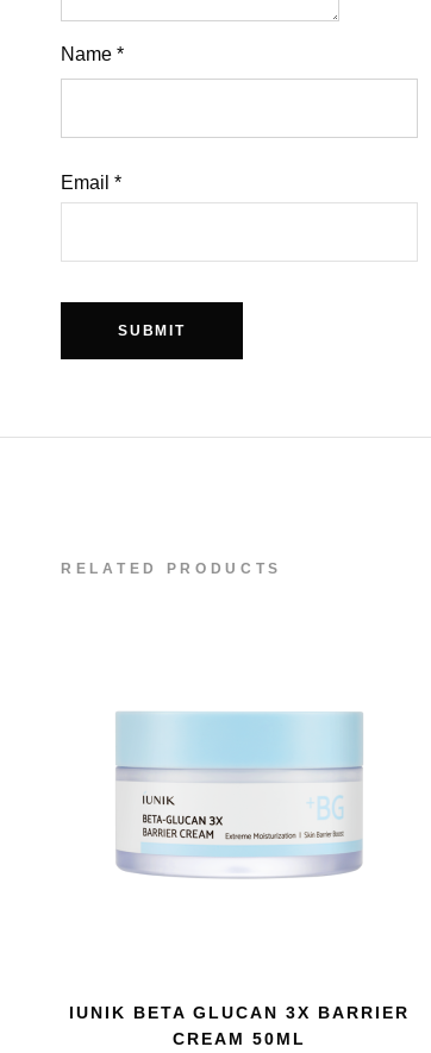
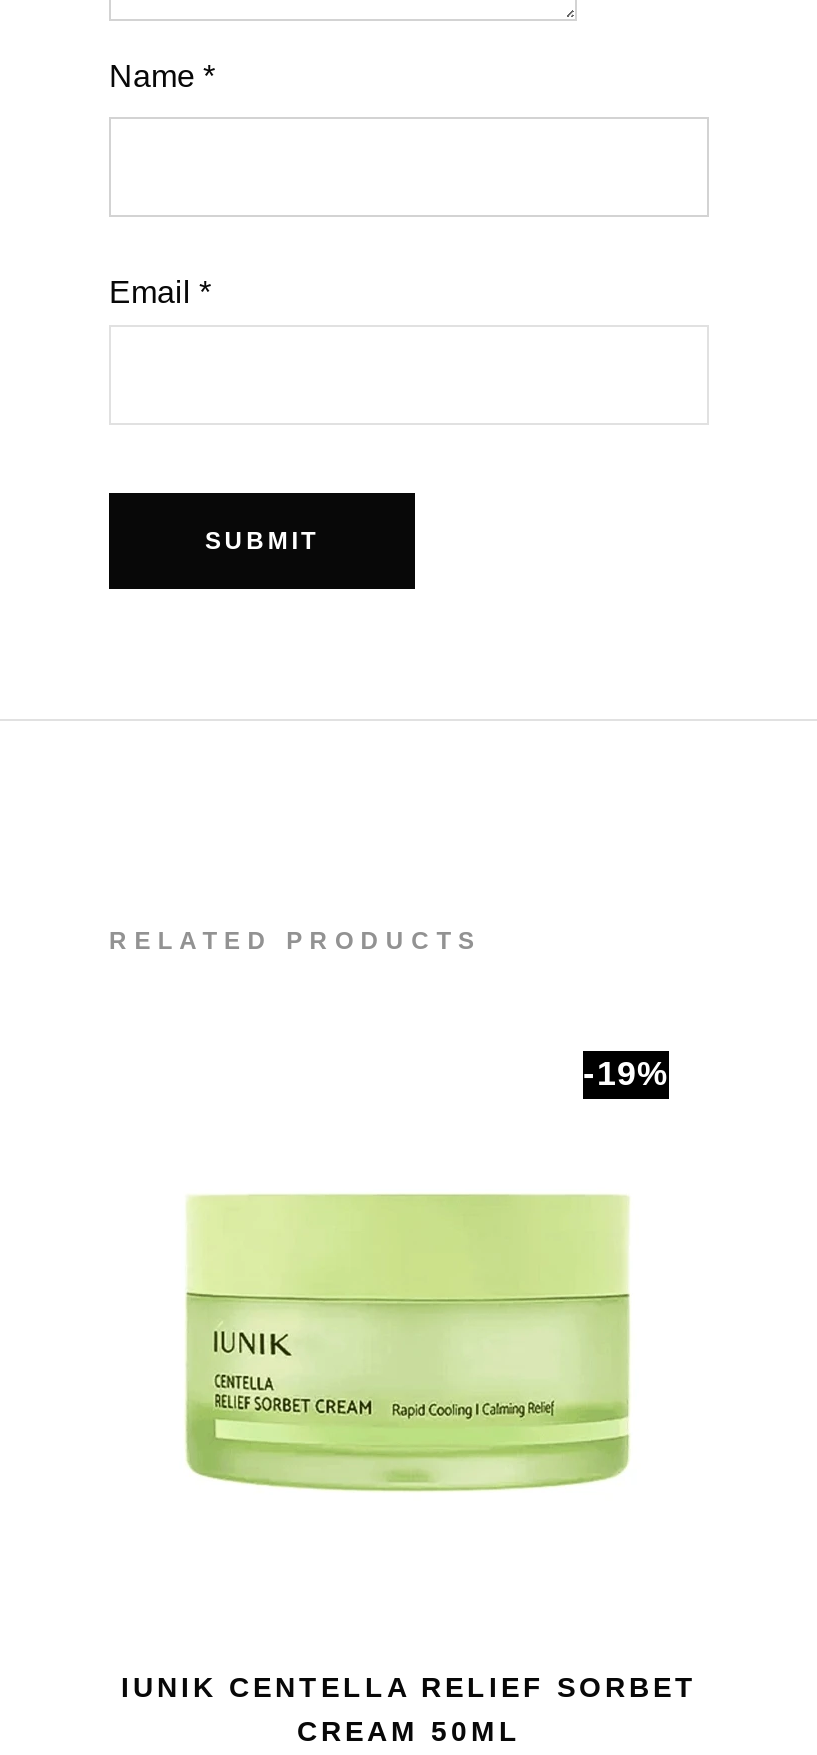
+ -19%

- [image]
+ [image]

- IUNIK BETA GLUCAN 3X BARRIER
+ IUNIK CENTELLA RELIEF SORBET
